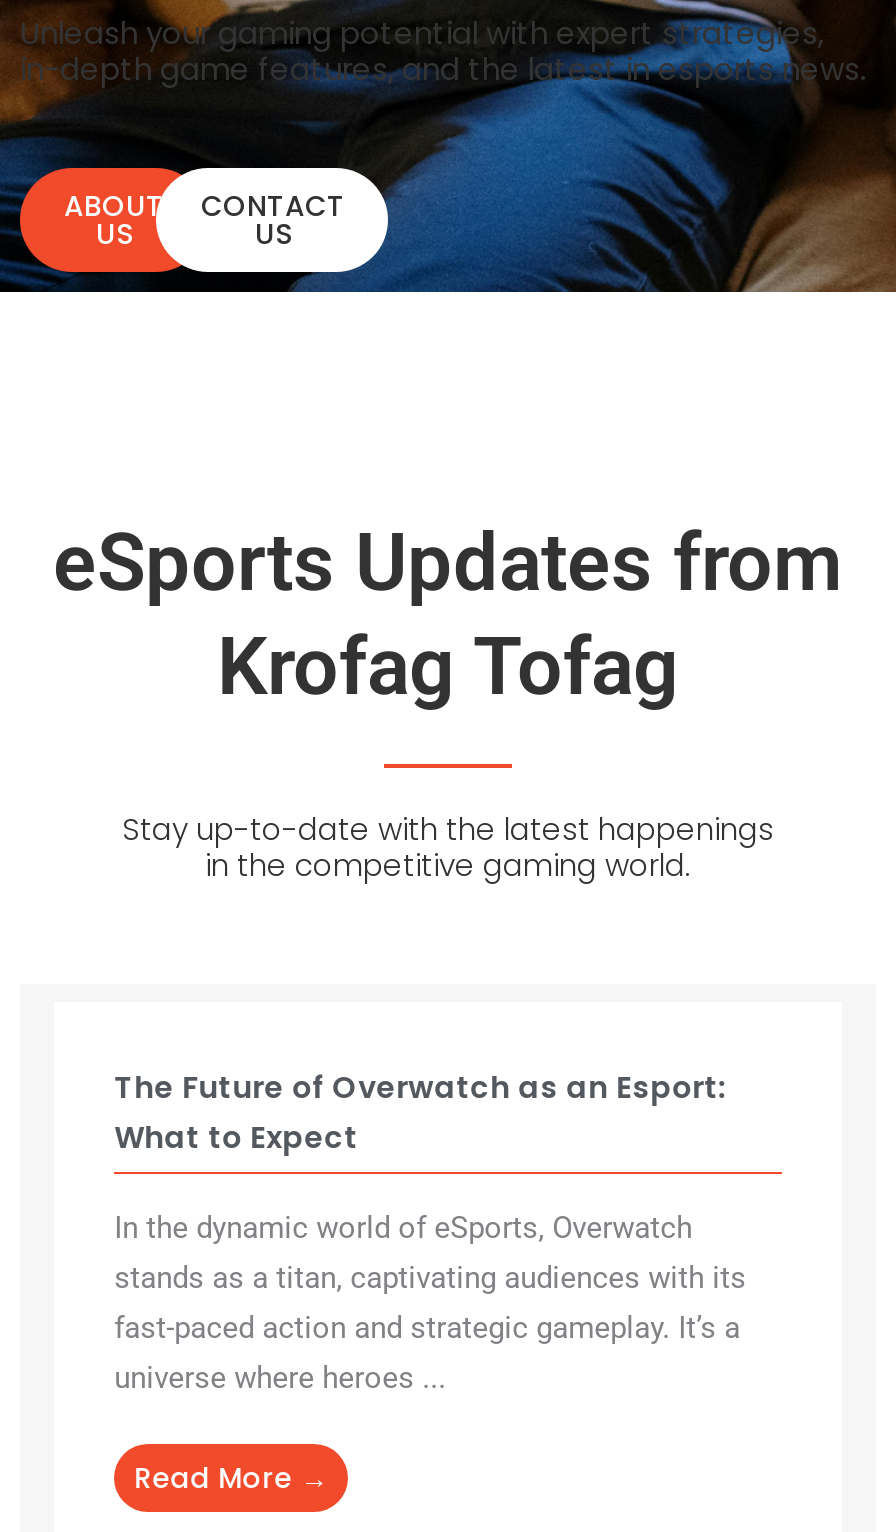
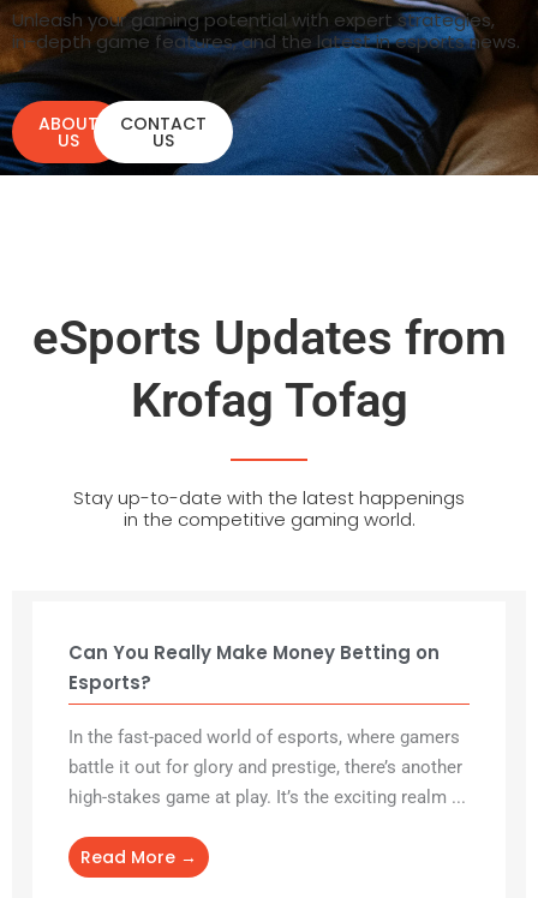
- The Future of Overwatch as an Esport:
- What to Expect
+ Can You Really Make Money Betting on
+ Esports?

- In the dynamic world of eSports, Overwatch
- stands as a titan, captivating audiences with its
- fast-paced action and strategic gameplay. It’s a
- universe where heroes ...
+ In the fast-paced world of esports, where gamers
+ battle it out for glory and prestige, there’s another
+ high-stakes game at play. It’s the exciting realm ...
